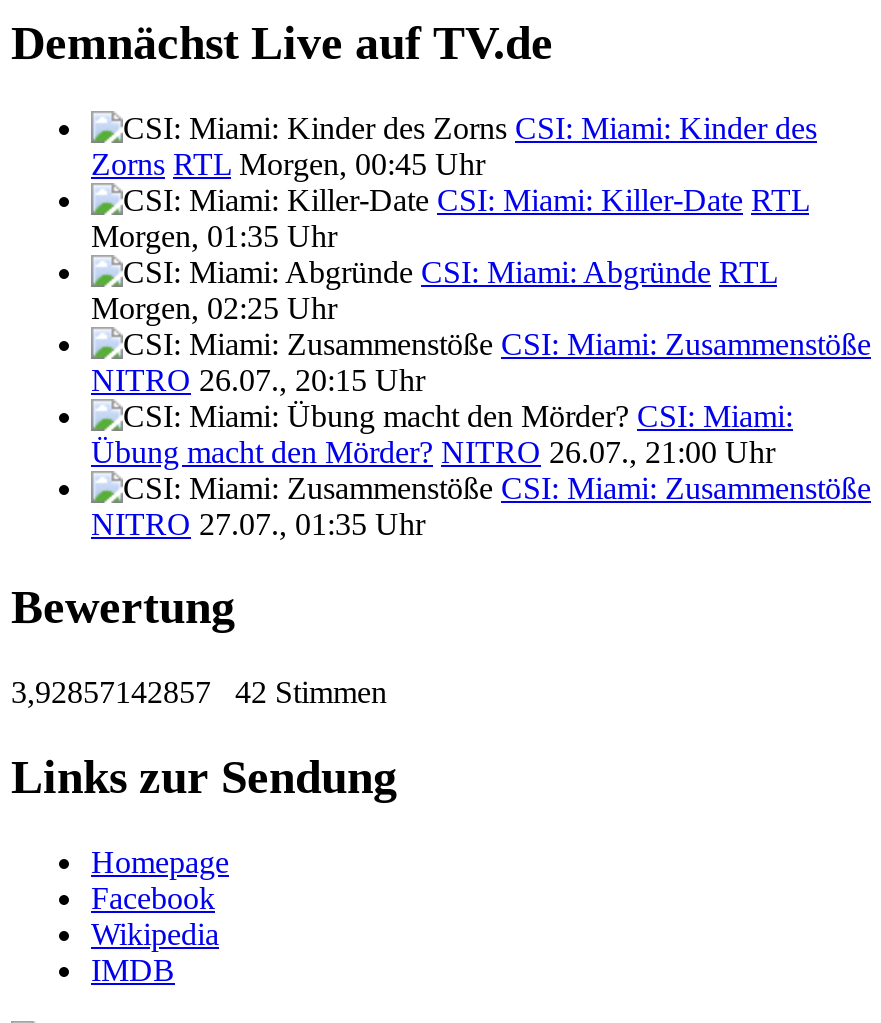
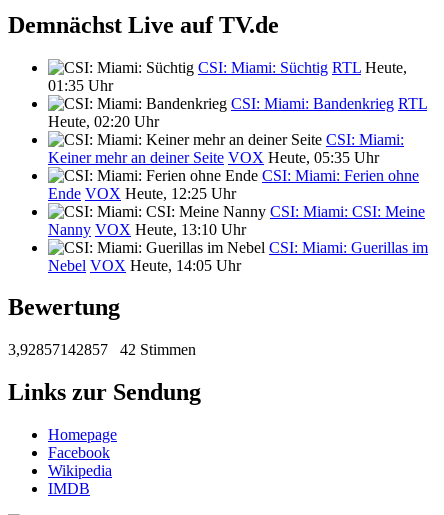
- CSI: Miami: Kinder des
- Zorns RTL Morgen, 00:45 Uhr
- CSI: Miami: Killer-Date RTL
- Morgen, 01:35 Uhr
- CSI: Miami: Abgründe RTL
- Morgen, 02:25 Uhr
- CSI: Miami: Zusammenstöße
- NITRO 26.07., 20:15 Uhr
+ CSI: Miami: Süchtig RTL Heute,
+ 01:35 Uhr
+ CSI: Miami: Bandenkrieg RTL
+ Heute, 02:20 Uhr

moved up: CSI: Miami:

- Übung macht den Mörder? NITRO 26.07., 21:00 Uhr
- CSI: Miami: Zusammenstöße
- NITRO 27.07., 01:35 Uhr
+ Keiner mehr an deiner Seite VOX Heute, 05:35 Uhr
+ CSI: Miami: Ferien ohne
+ Ende VOX Heute, 12:25 Uhr
+ CSI: Miami: CSI: Meine
+ Nanny VOX Heute, 13:10 Uhr
+ CSI: Miami: Guerillas im
+ Nebel VOX Heute, 14:05 Uhr
